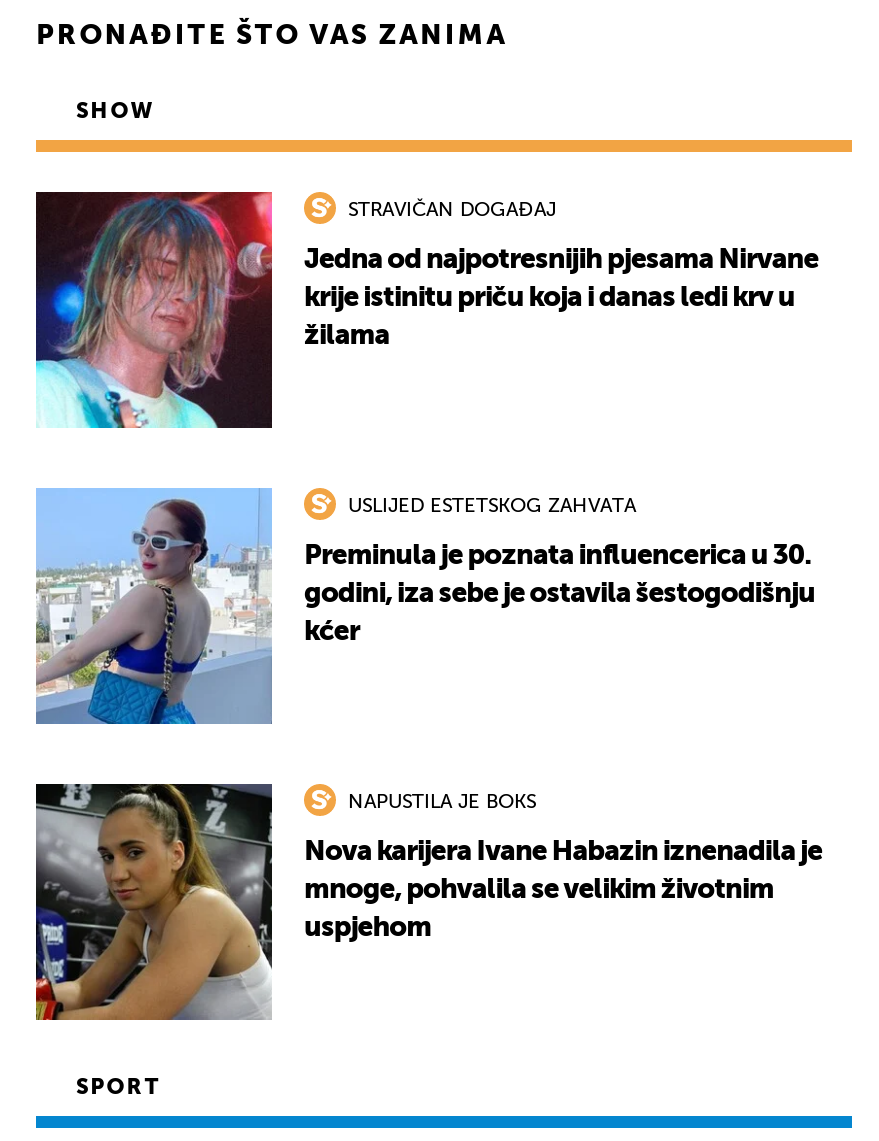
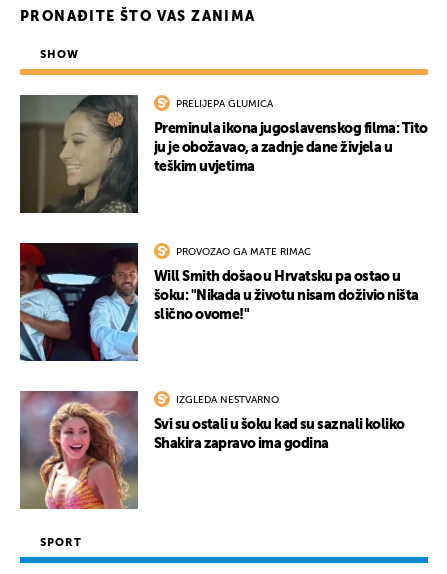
- [image]
- Jedna od najpotresnijih pjesama Nirvane
- krije istinitu priču koja i danas ledi krv u
- žilama
+ [image]
+ Preminula ikona jugoslavenskog filma: Tito
+ ju je obožavao, a zadnje dane živjela u
+ teškim uvjetima

- STRAVIČAN DOGAĐAJ
+ PRELIJEPA GLUMICA

- [image]
- Preminula je poznata influencerica u 30.
- godini, iza sebe je ostavila šestogodišnju
- kćer
+ [image]
+ Will Smith došao u Hrvatsku pa ostao u
+ šoku: "Nikada u životu nisam doživio ništa
+ slično ovome!"

- USLIJED ESTETSKOG ZAHVATA
+ PROVOZAO GA MATE RIMAC

- [image]
- Nova karijera Ivane Habazin iznenadila je
- mnoge, pohvalila se velikim životnim
- uspjehom
+ [image]
+ Svi su ostali u šoku kad su saznali koliko
+ Shakira zapravo ima godina

- NAPUSTILA JE BOKS
+ IZGLEDA NESTVARNO
